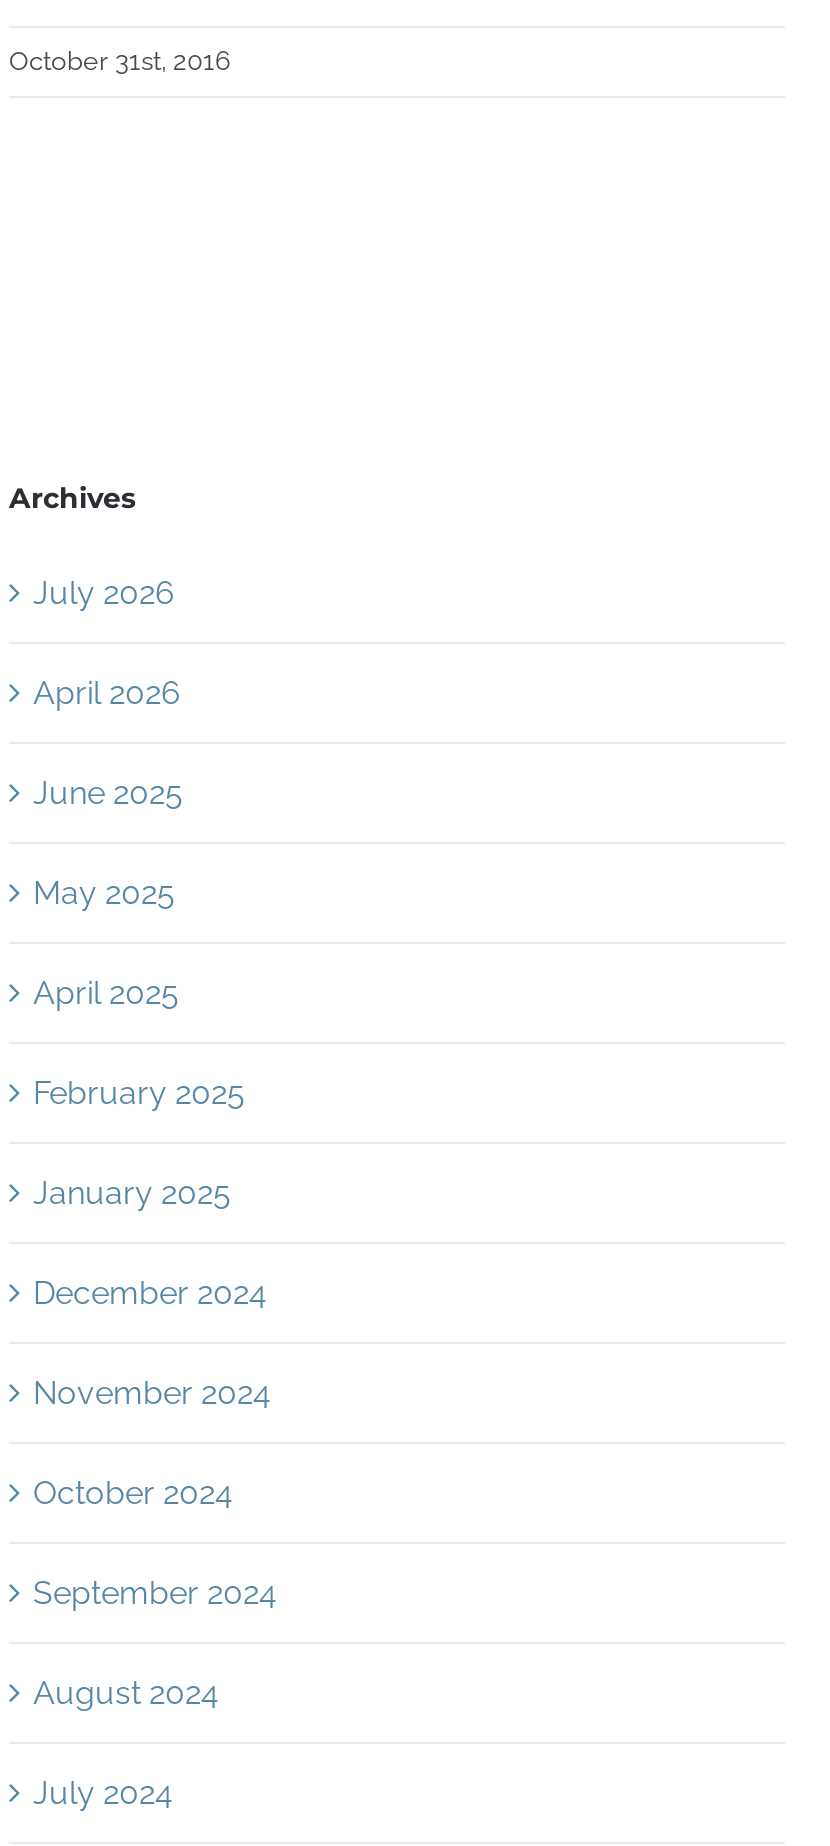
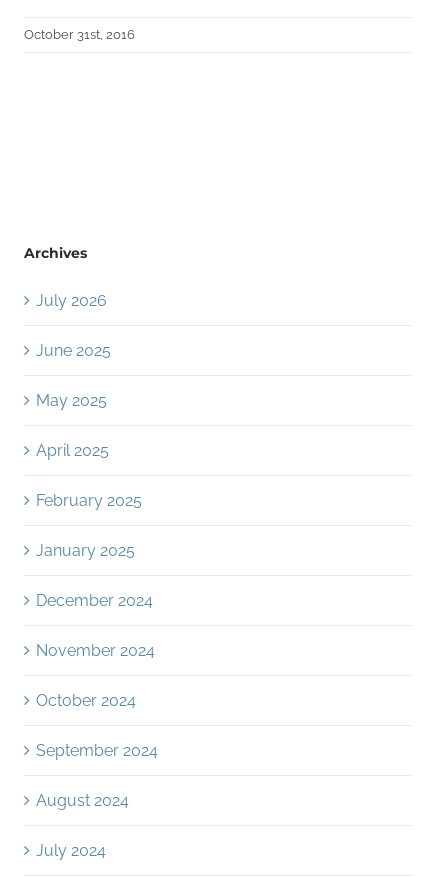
- April 2026
